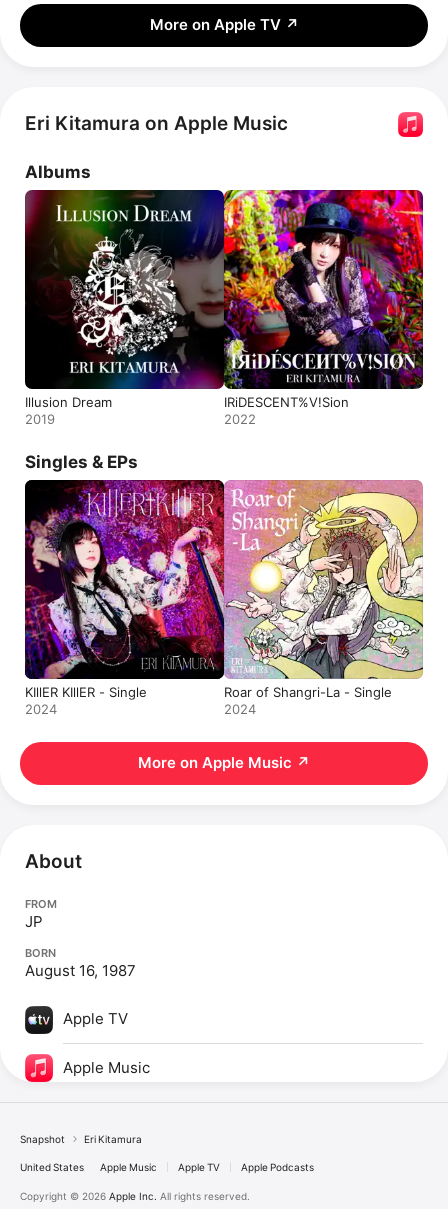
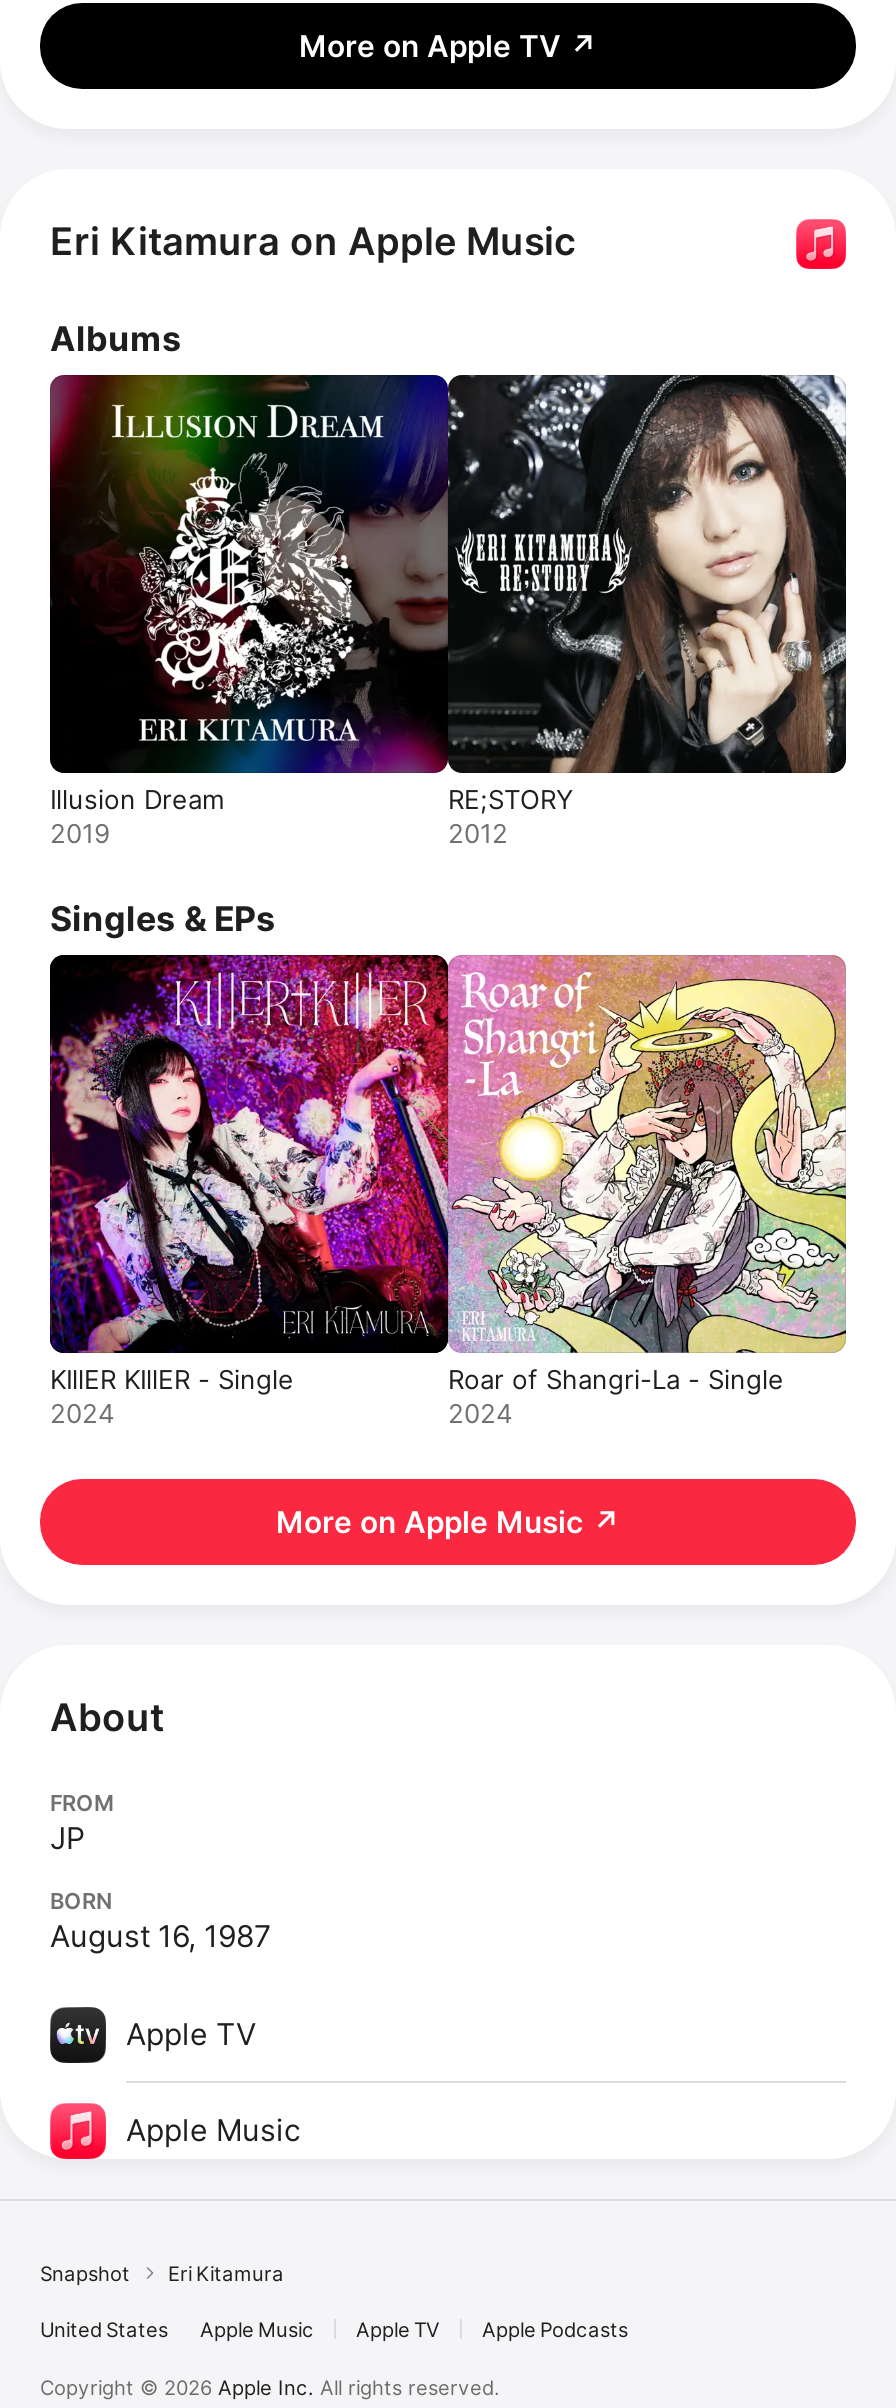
- [image]
- IRiDESCENT%V!Sion
- 2022
+ [image]
+ RE;STORY
+ 2012
